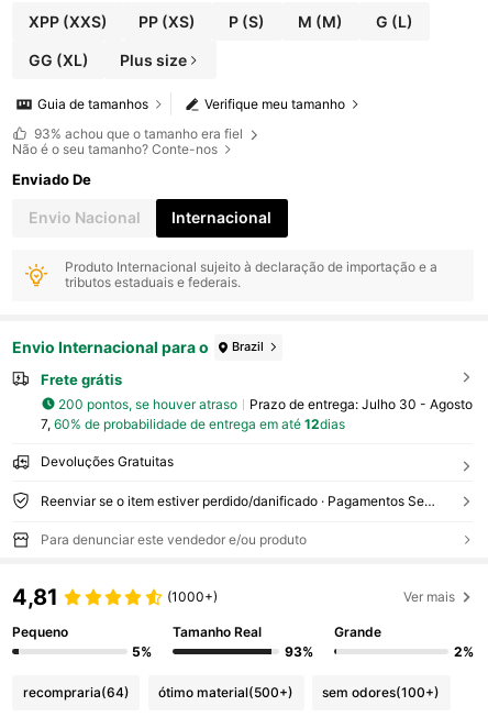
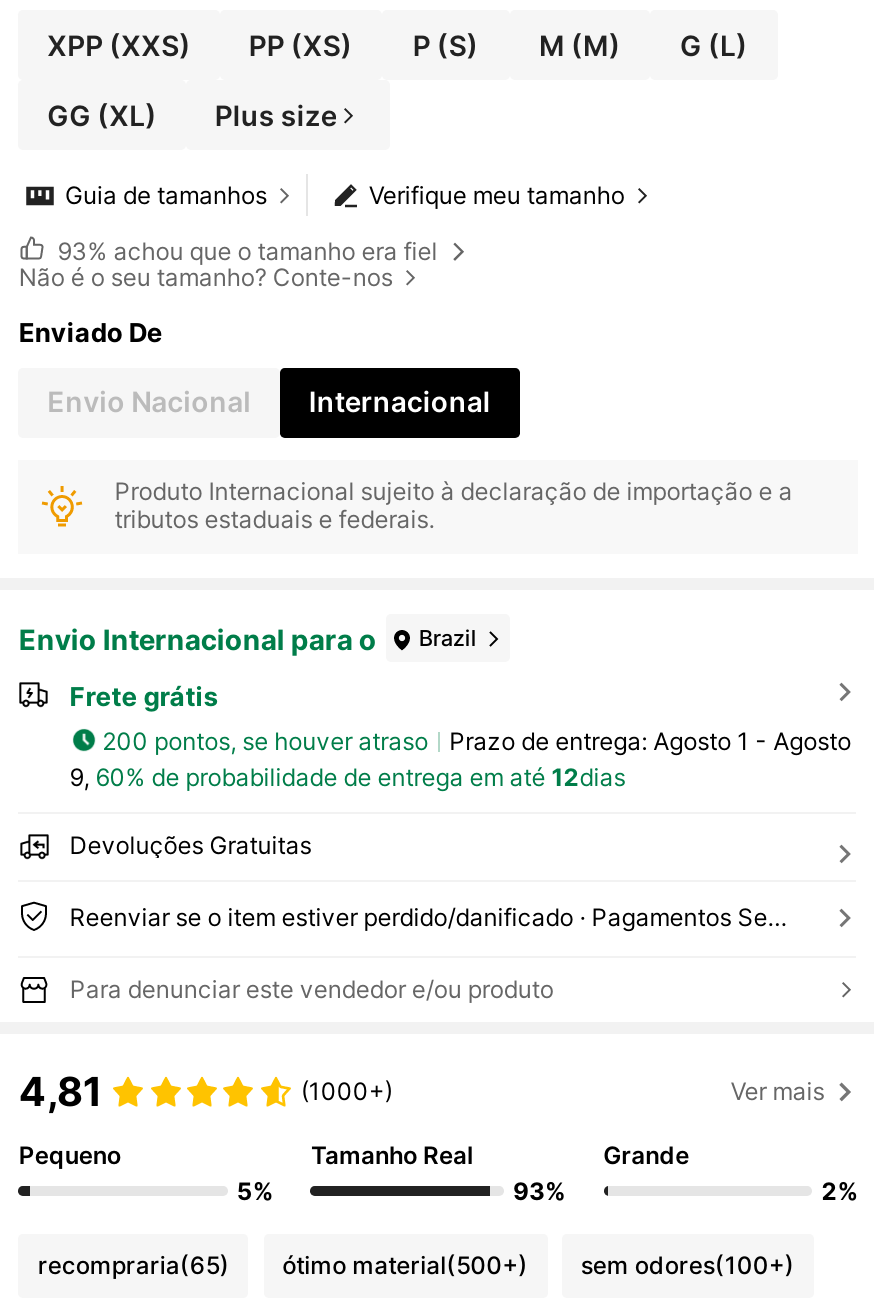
- Prazo de entrega: Julho 30 - Agosto
+ Prazo de entrega: Agosto 1 - Agosto

- 7, 60% de probabilidade de entrega em até 12dias
+ 9, 60% de probabilidade de entrega em até 12dias

- recompraria(64) ótimo material(500+) sem odores(100+)
+ recompraria(65) ótimo material(500+) sem odores(100+)
